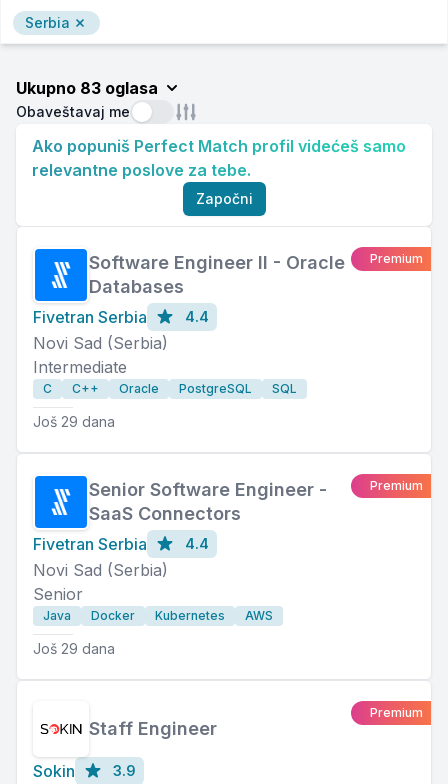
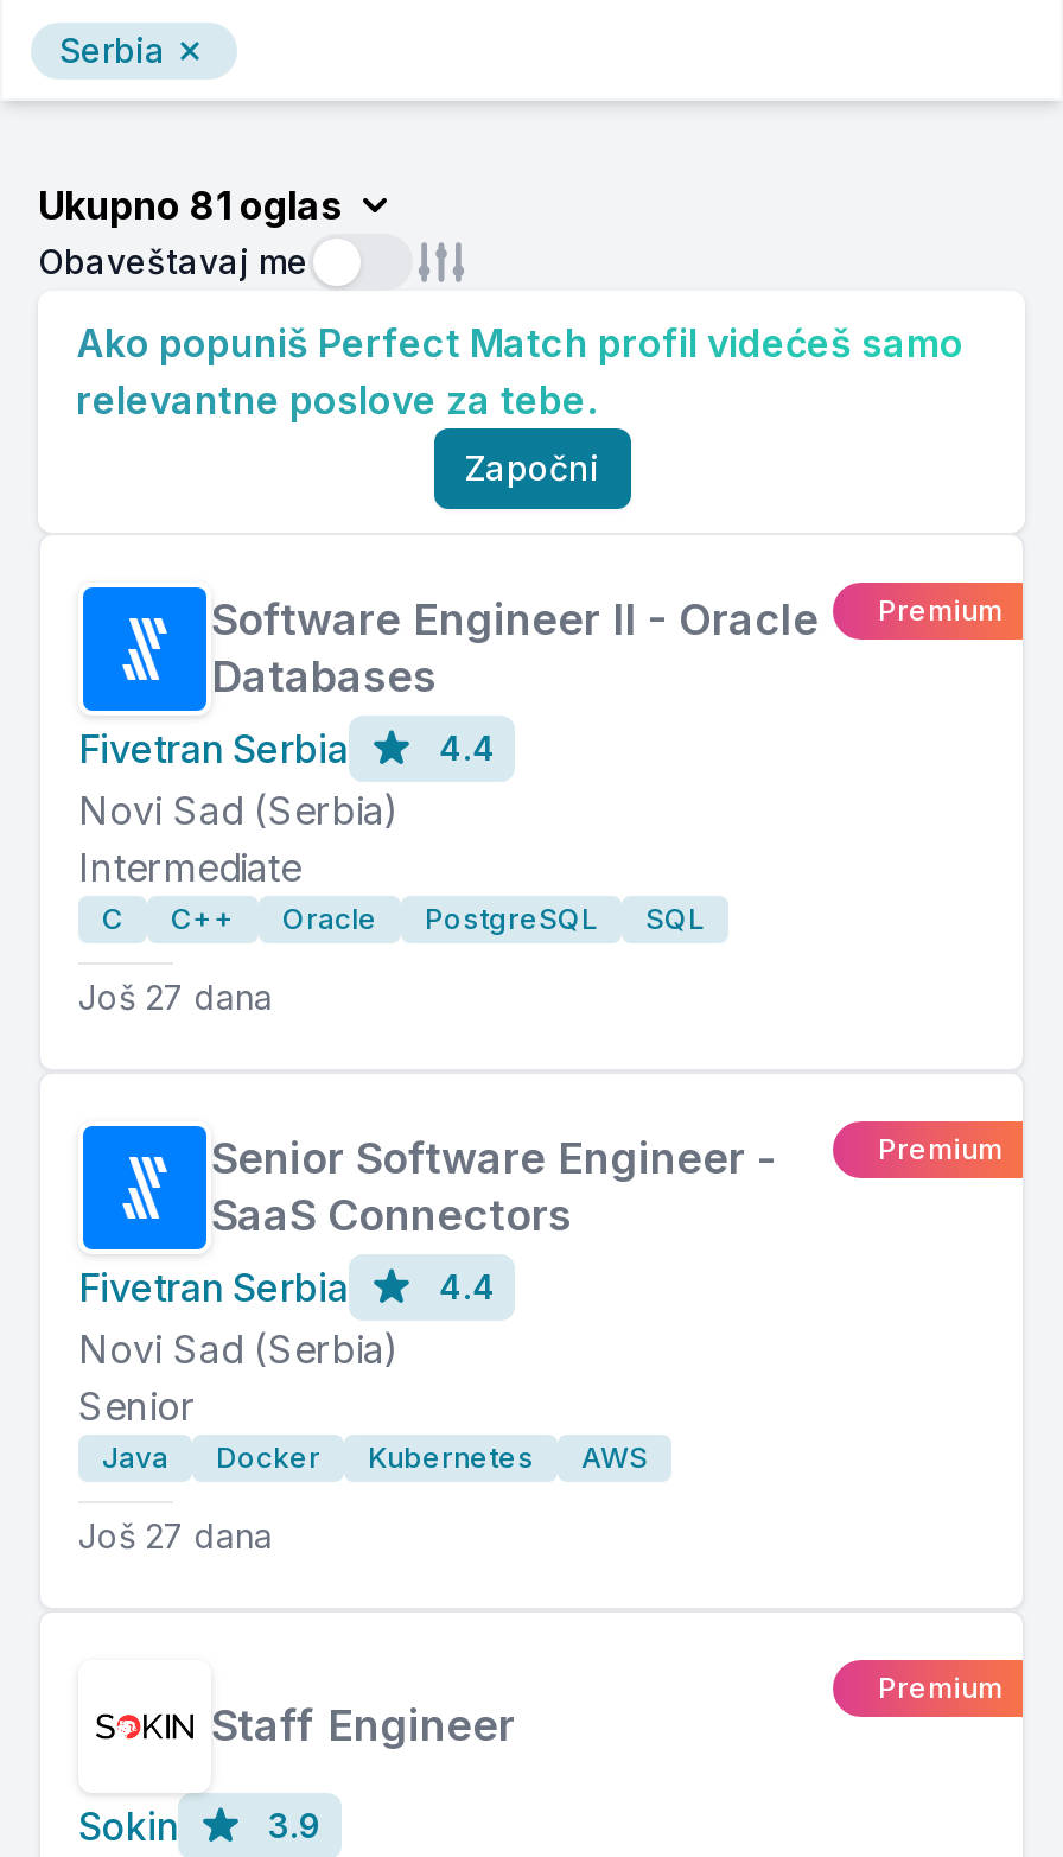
- Ukupno 83 oglasa
+ Ukupno 81 oglas

- Još 29 dana
+ Još 27 dana

- Još 29 dana
+ Još 27 dana
